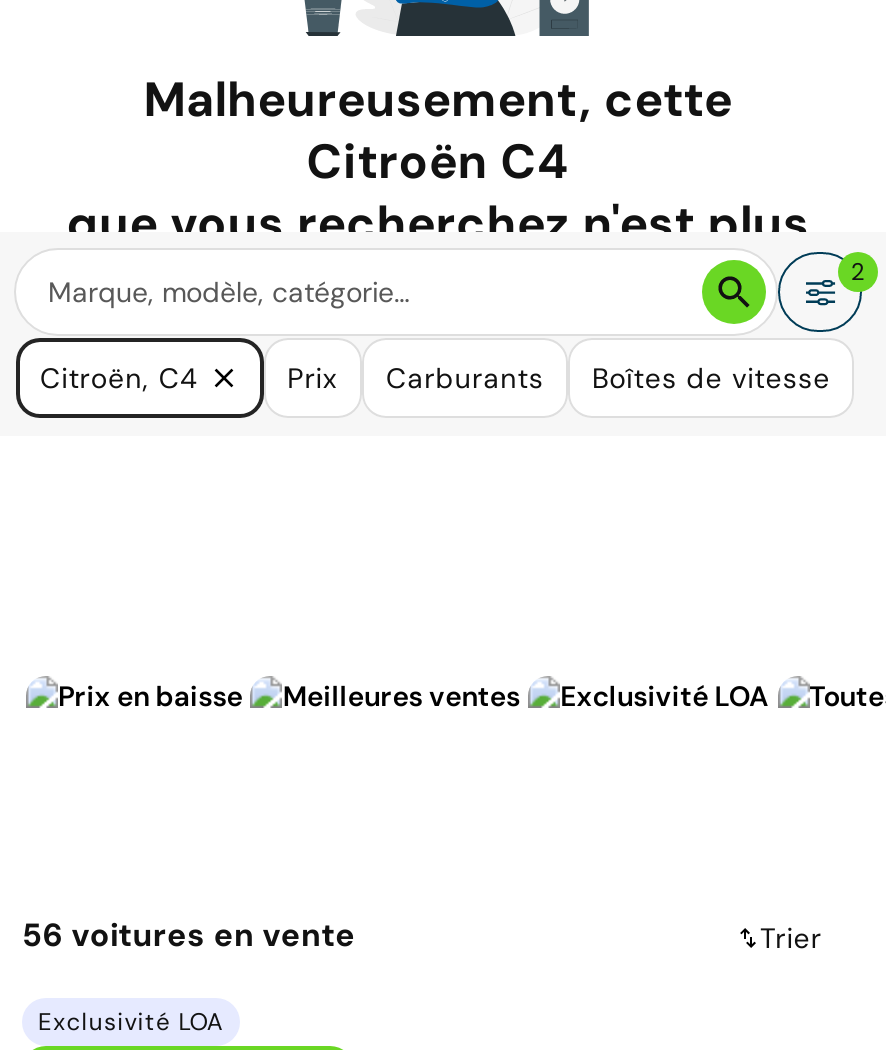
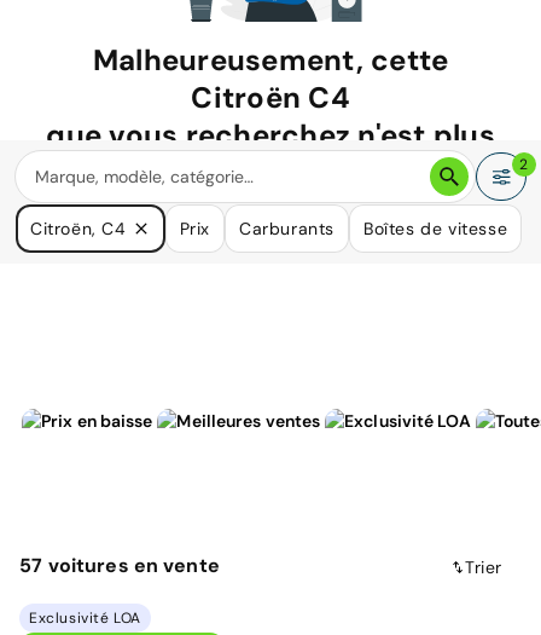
- 56 voitures en vente
+ 57 voitures en vente
